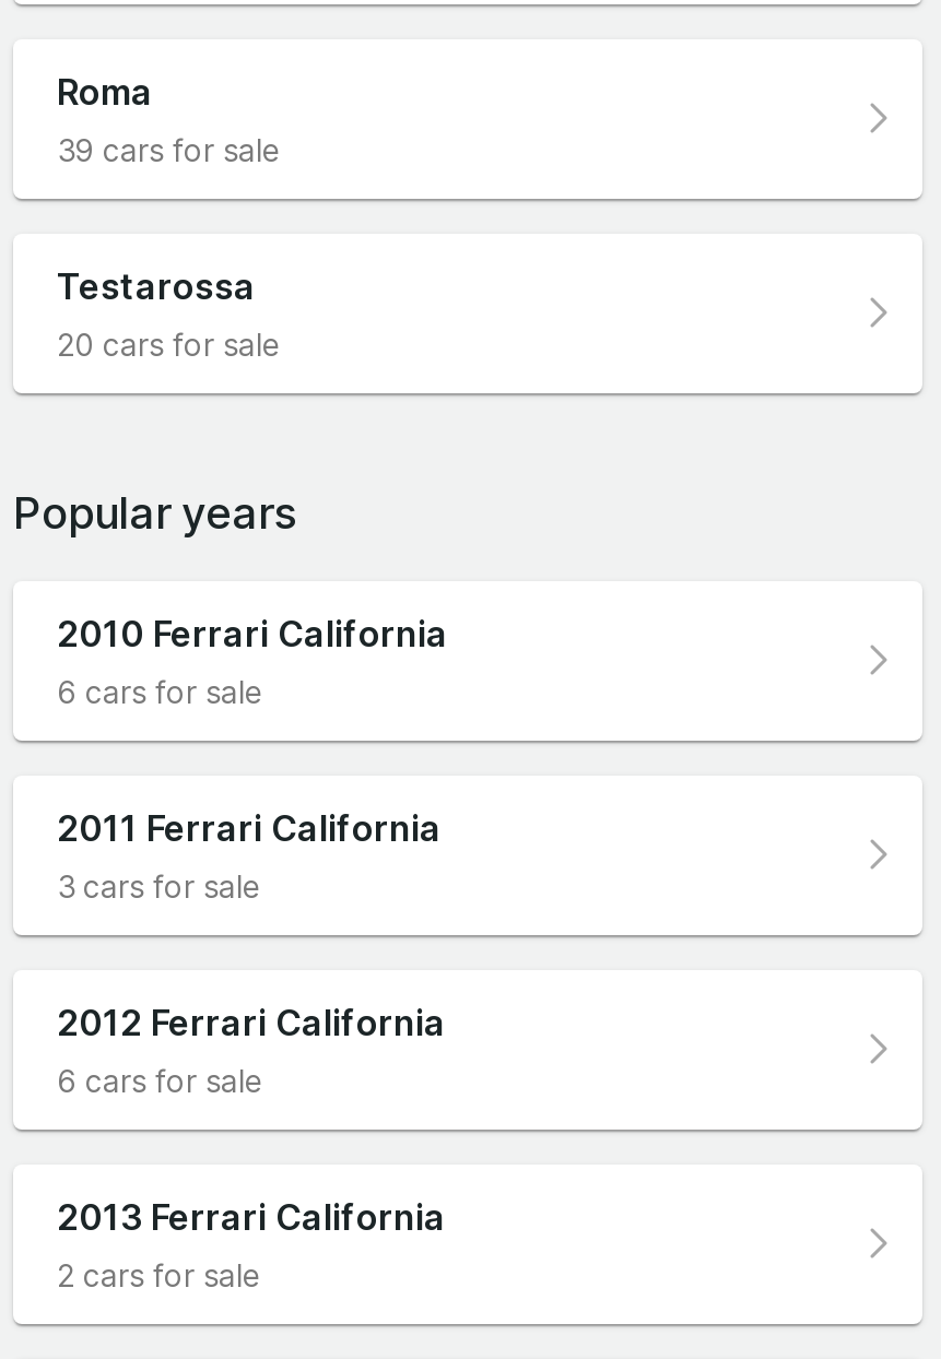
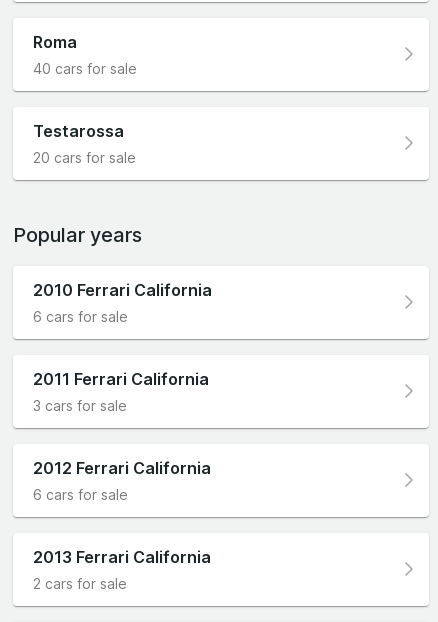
- 39 cars for sale
+ 40 cars for sale
